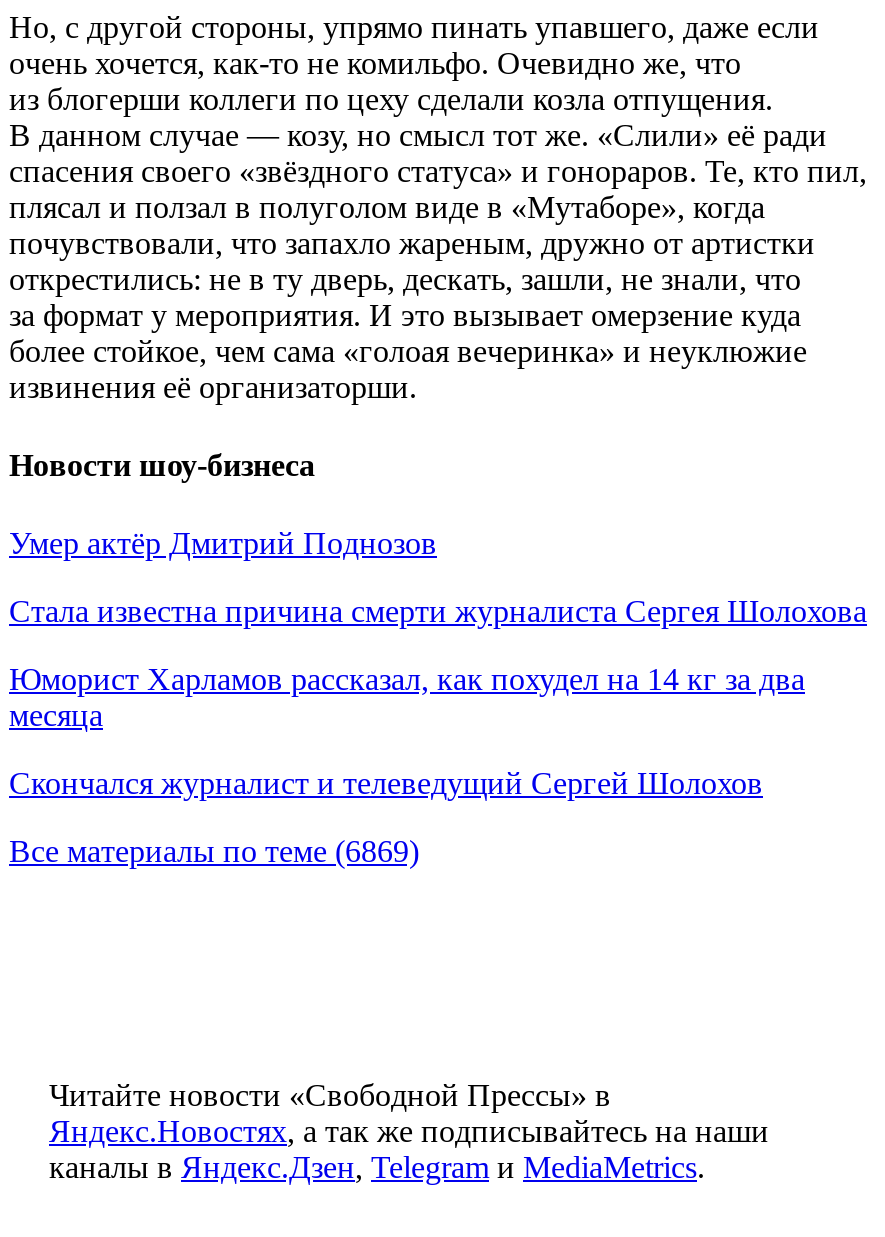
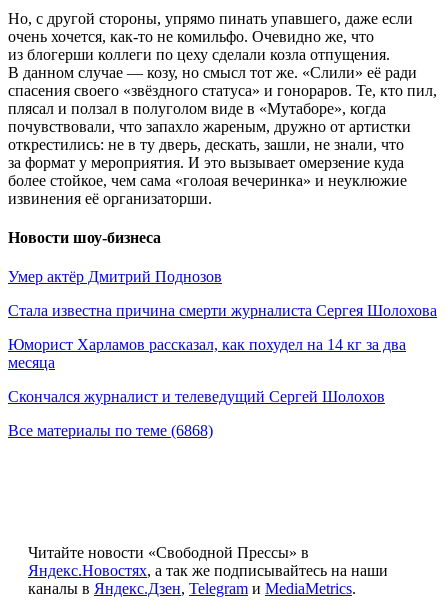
- Все материалы по теме (6869)
+ Все материалы по теме (6868)
